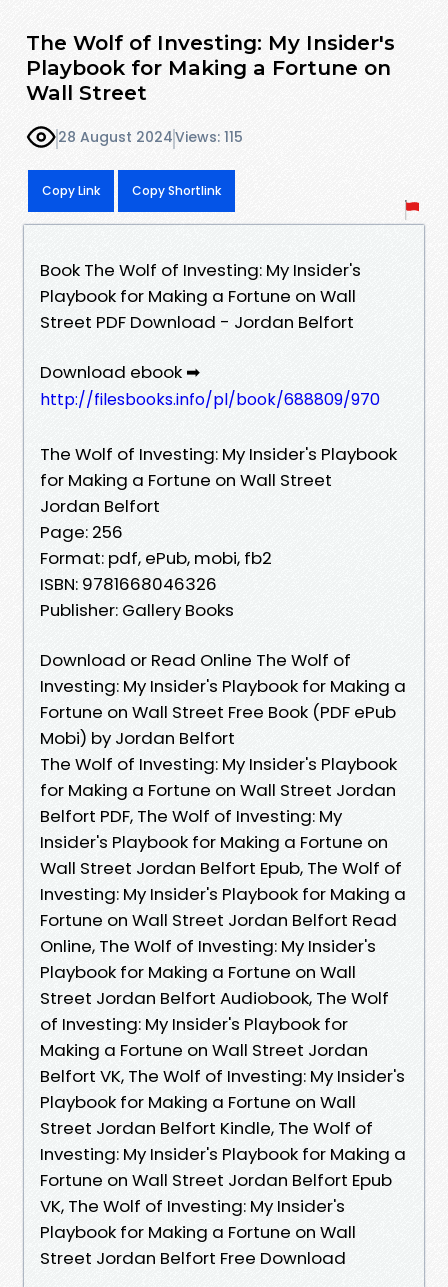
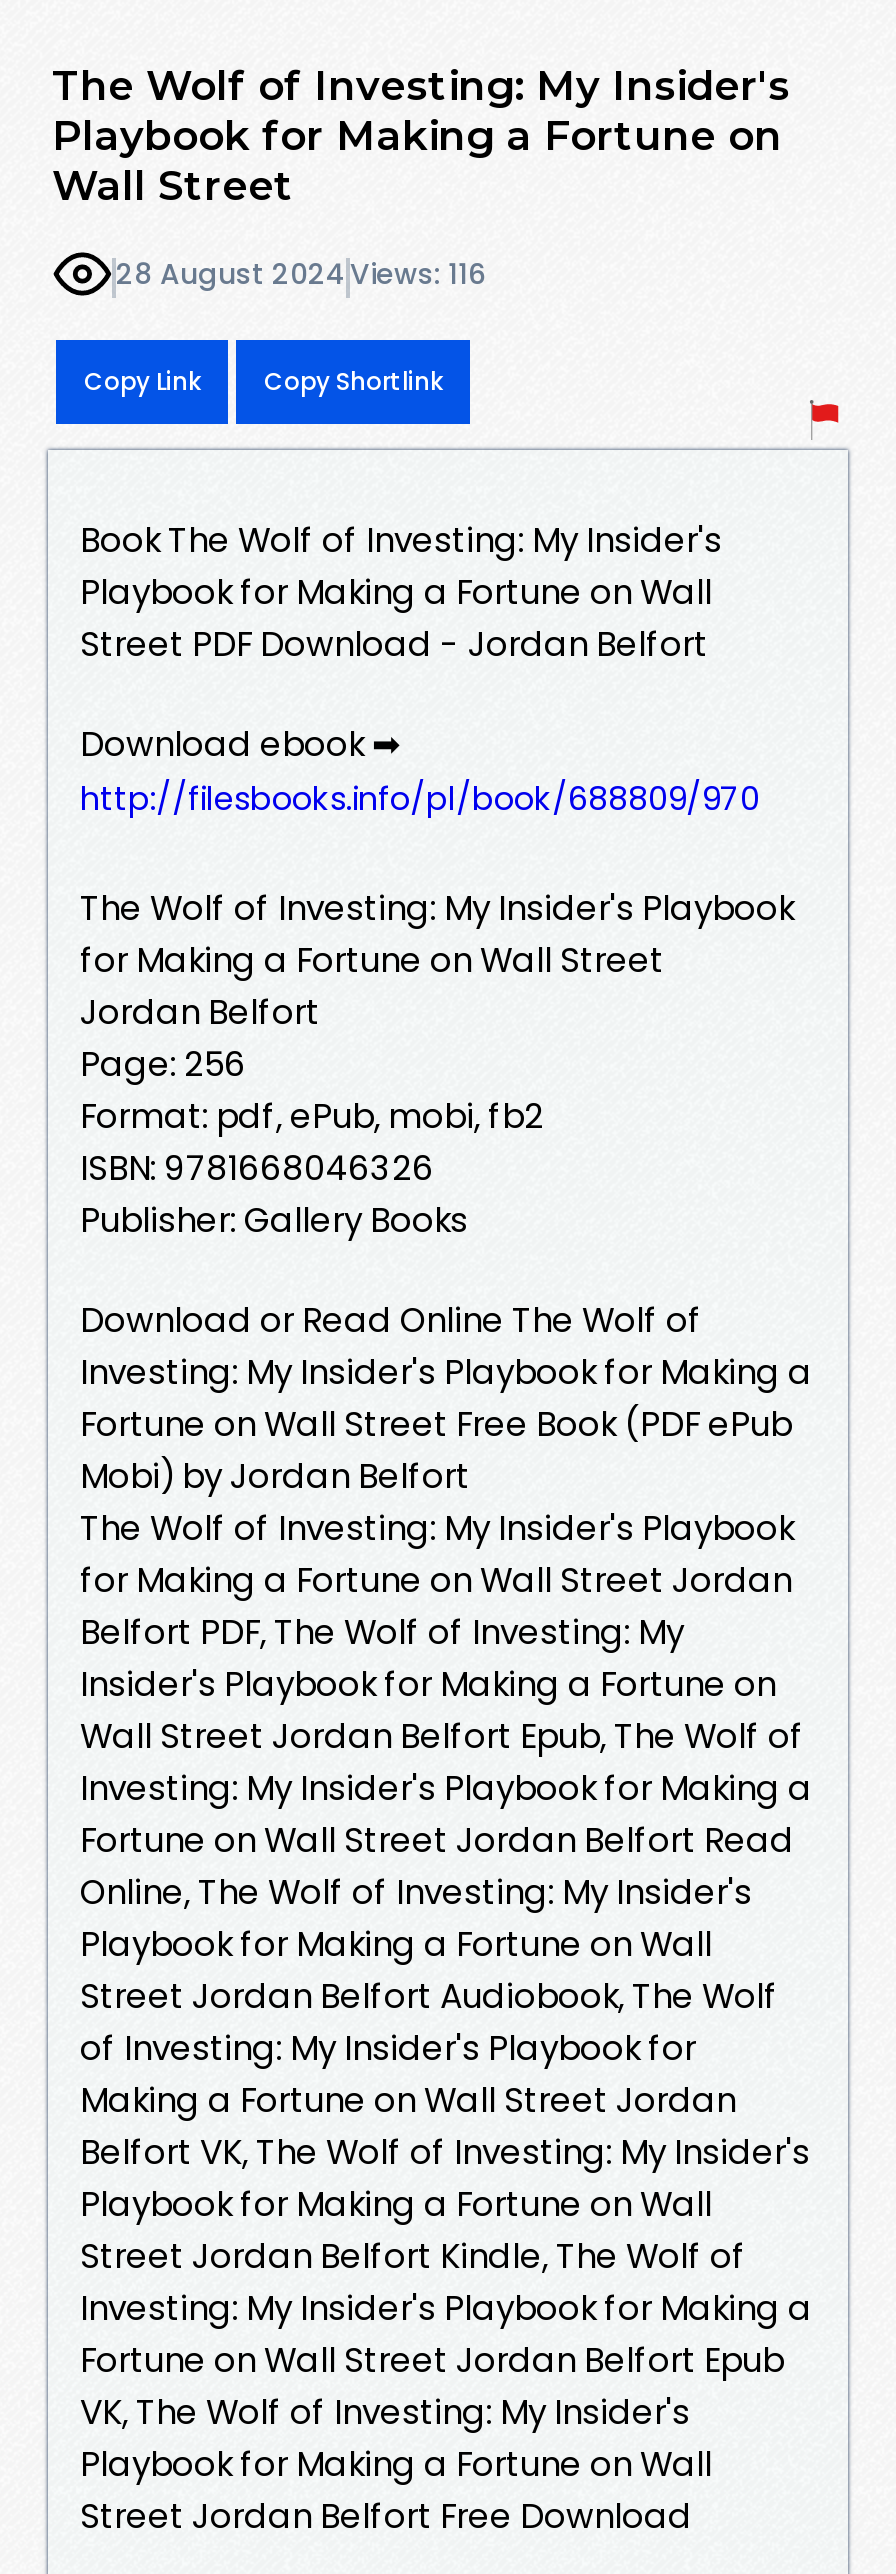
- 28 August 2024 Views: 115
+ 28 August 2024 Views: 116
